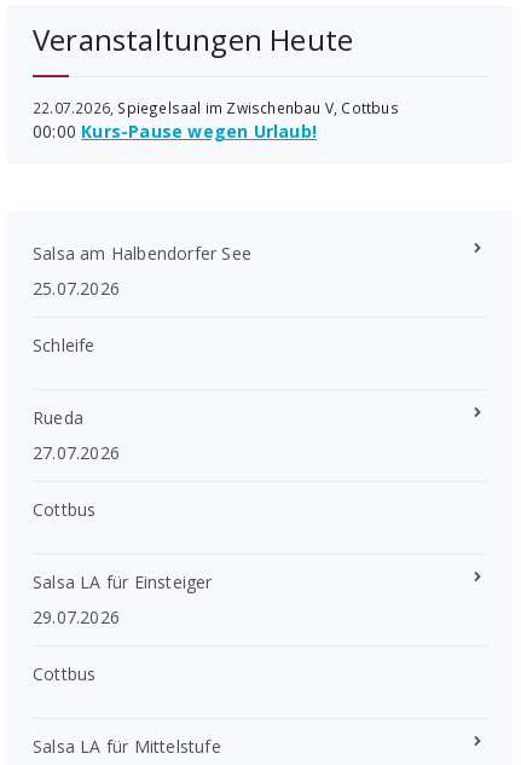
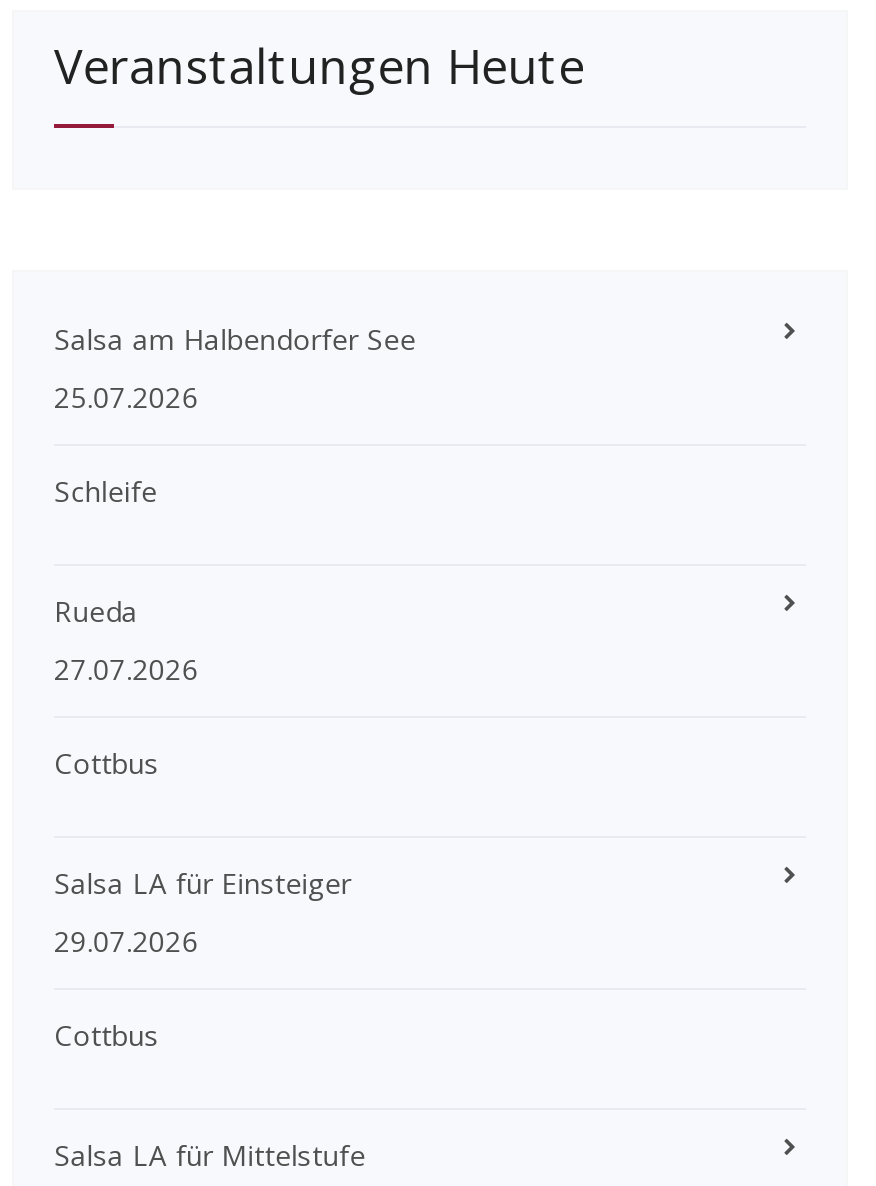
- 22.07.2026, Spiegelsaal im Zwischenbau V, Cottbus
- 00:00 Kurs-Pause wegen Urlaub!
